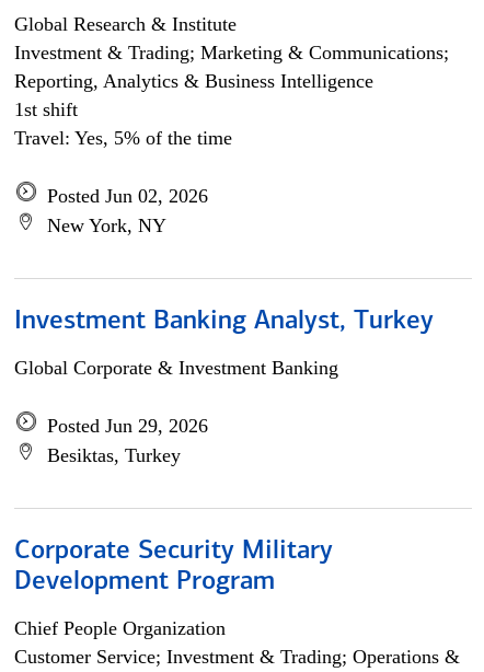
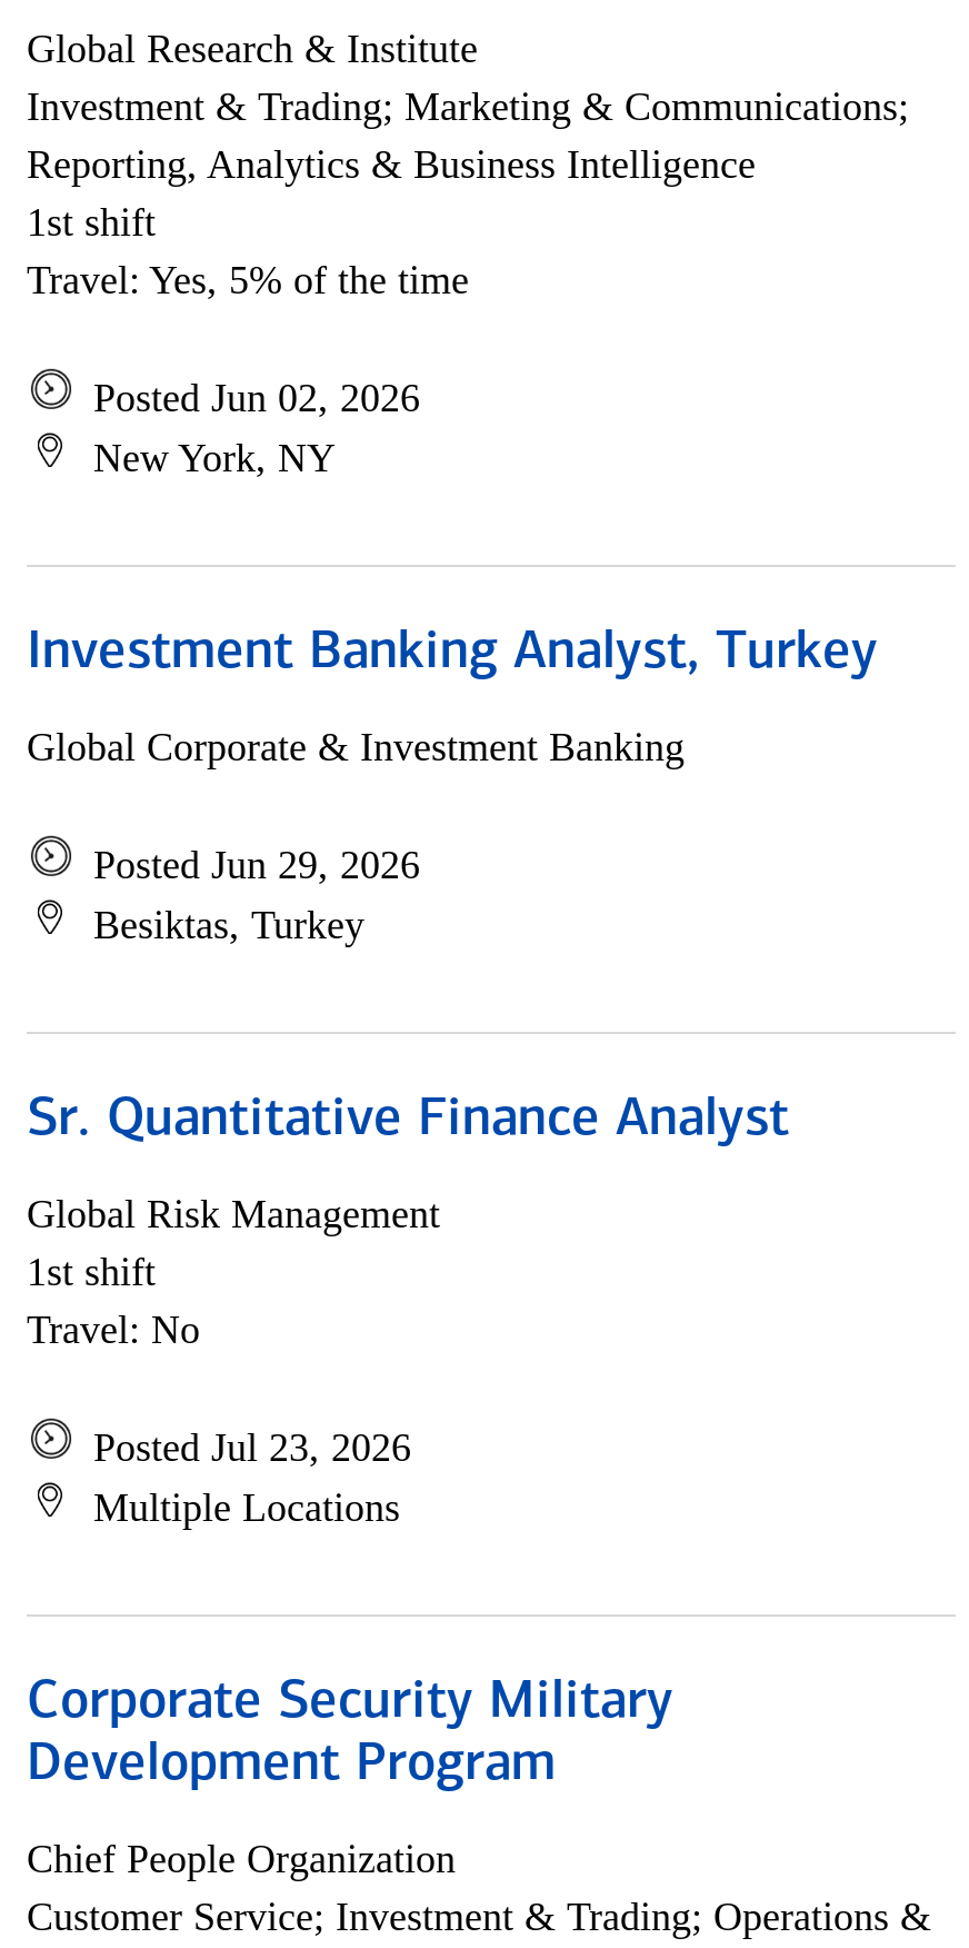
+ Sr. Quantitative Finance Analyst
+ Global Risk Management
+ 1st shift
+ Travel: No
+ Posted Jul 23, 2026
+ Multiple Locations
